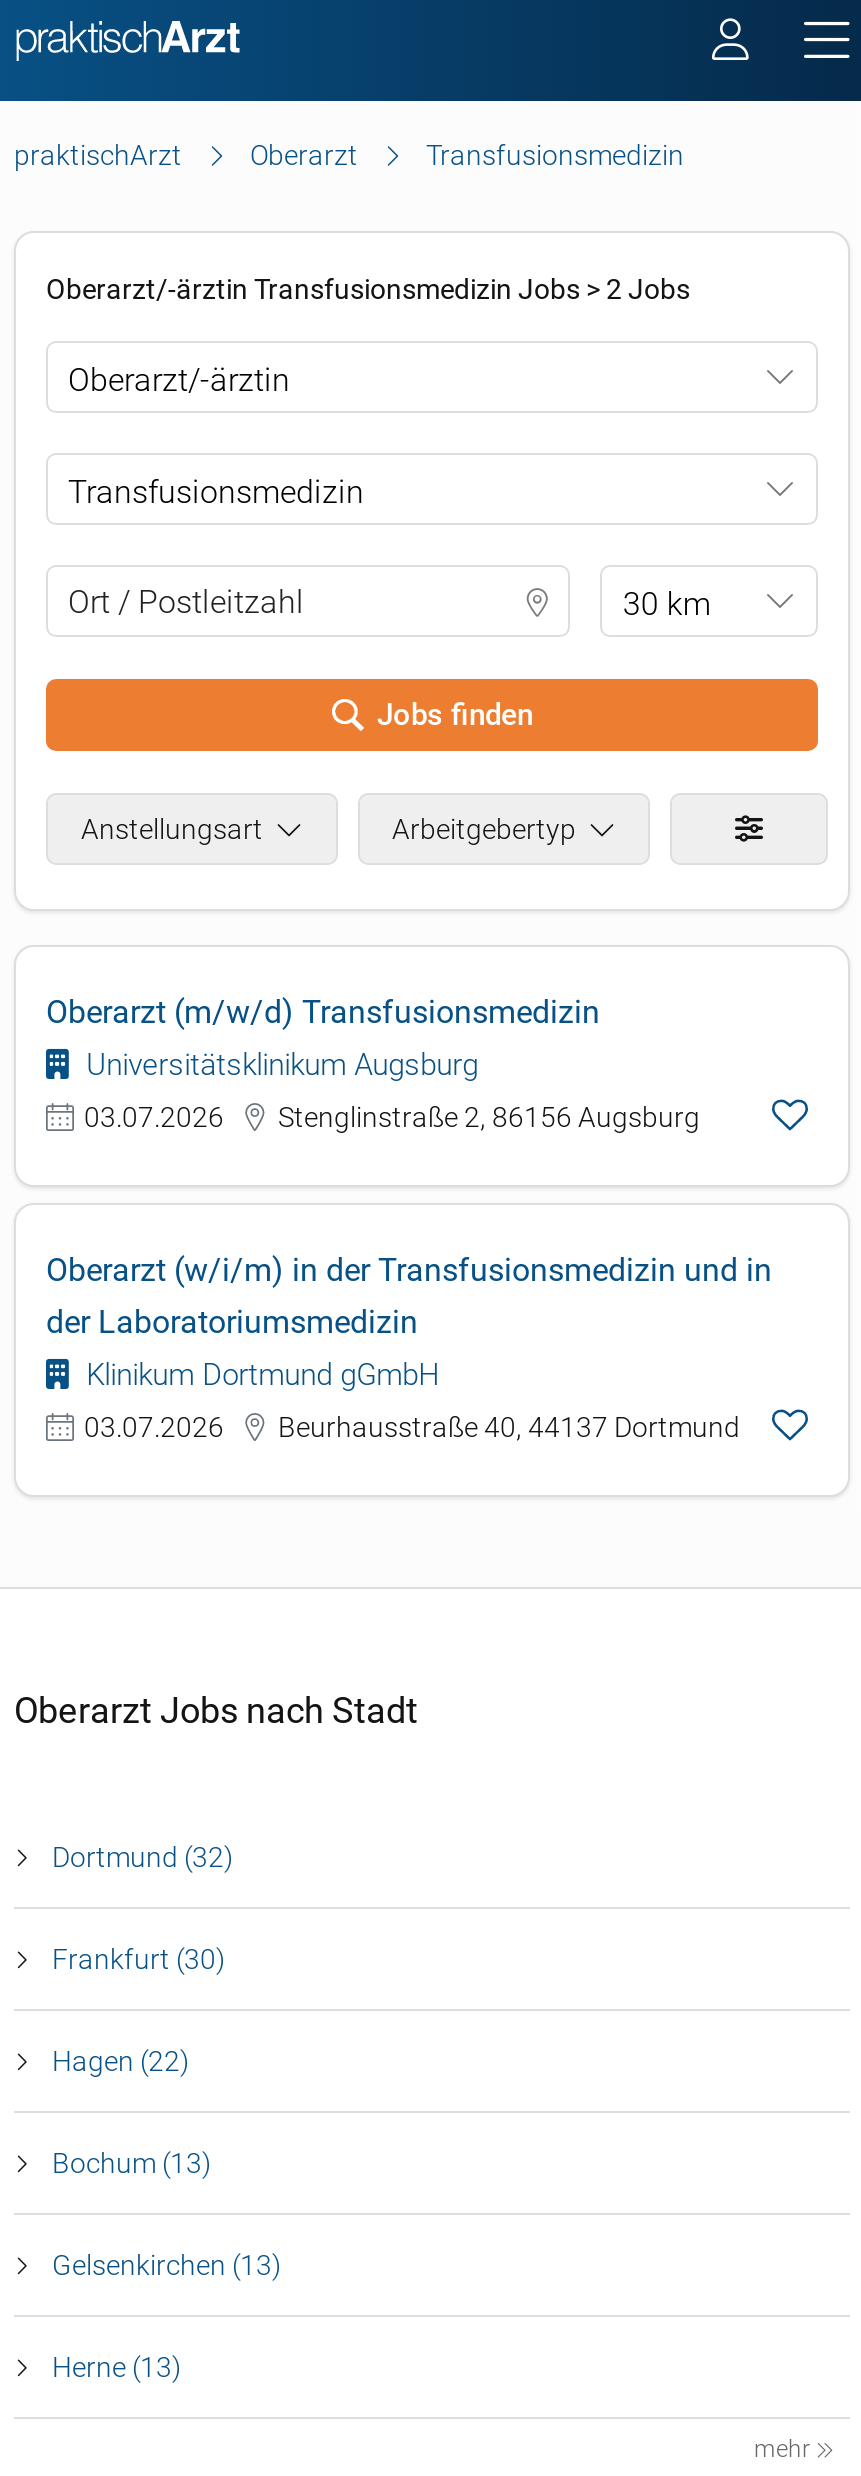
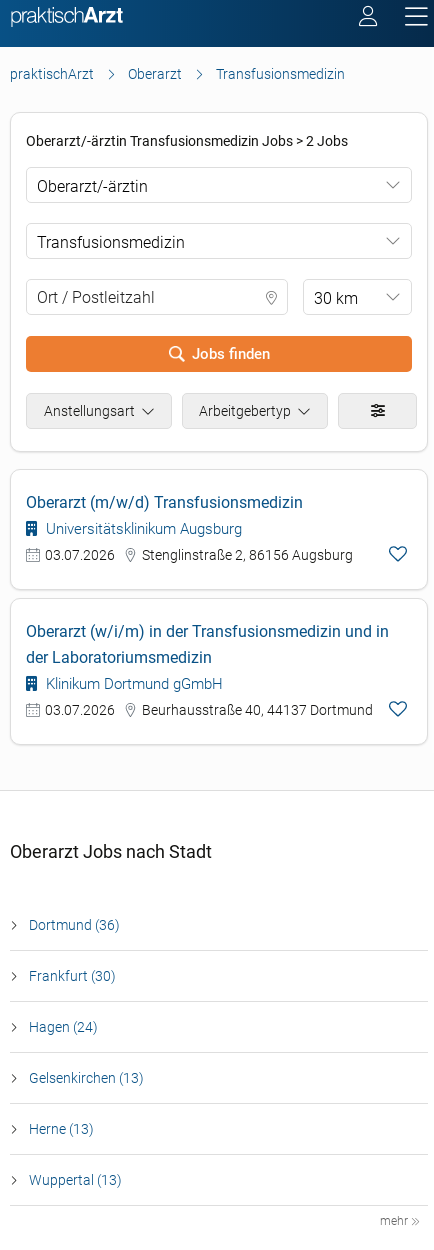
- Dortmund (32)
+ Dortmund (36)

- Hagen (22)
- Bochum (13)
+ Hagen (24)

moved up: Gelsenkirchen (13) | Herne (13)

+ Wuppertal (13)
